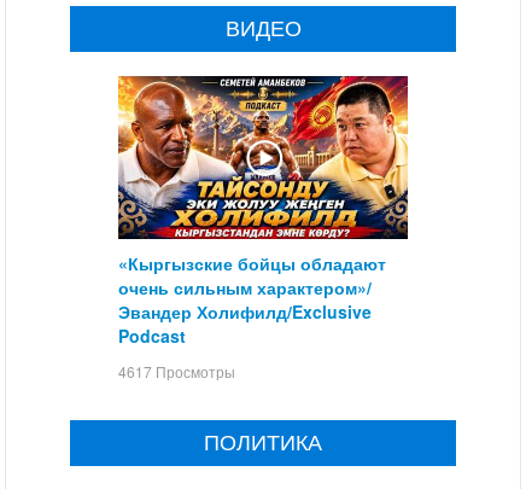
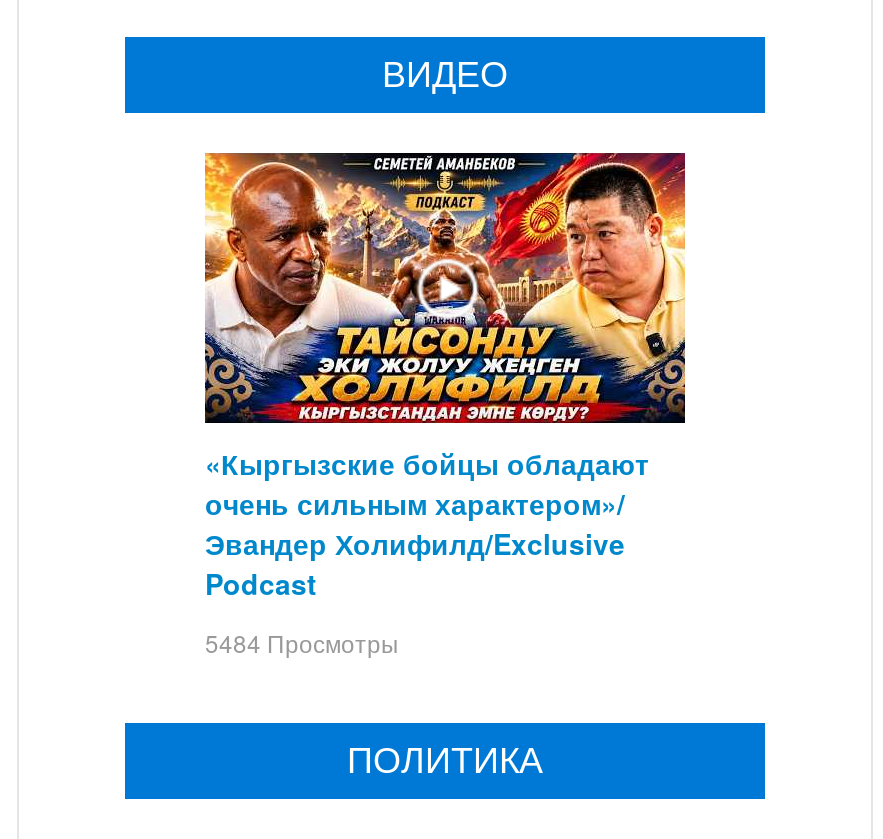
- 4617 Просмотры
+ 5484 Просмотры
